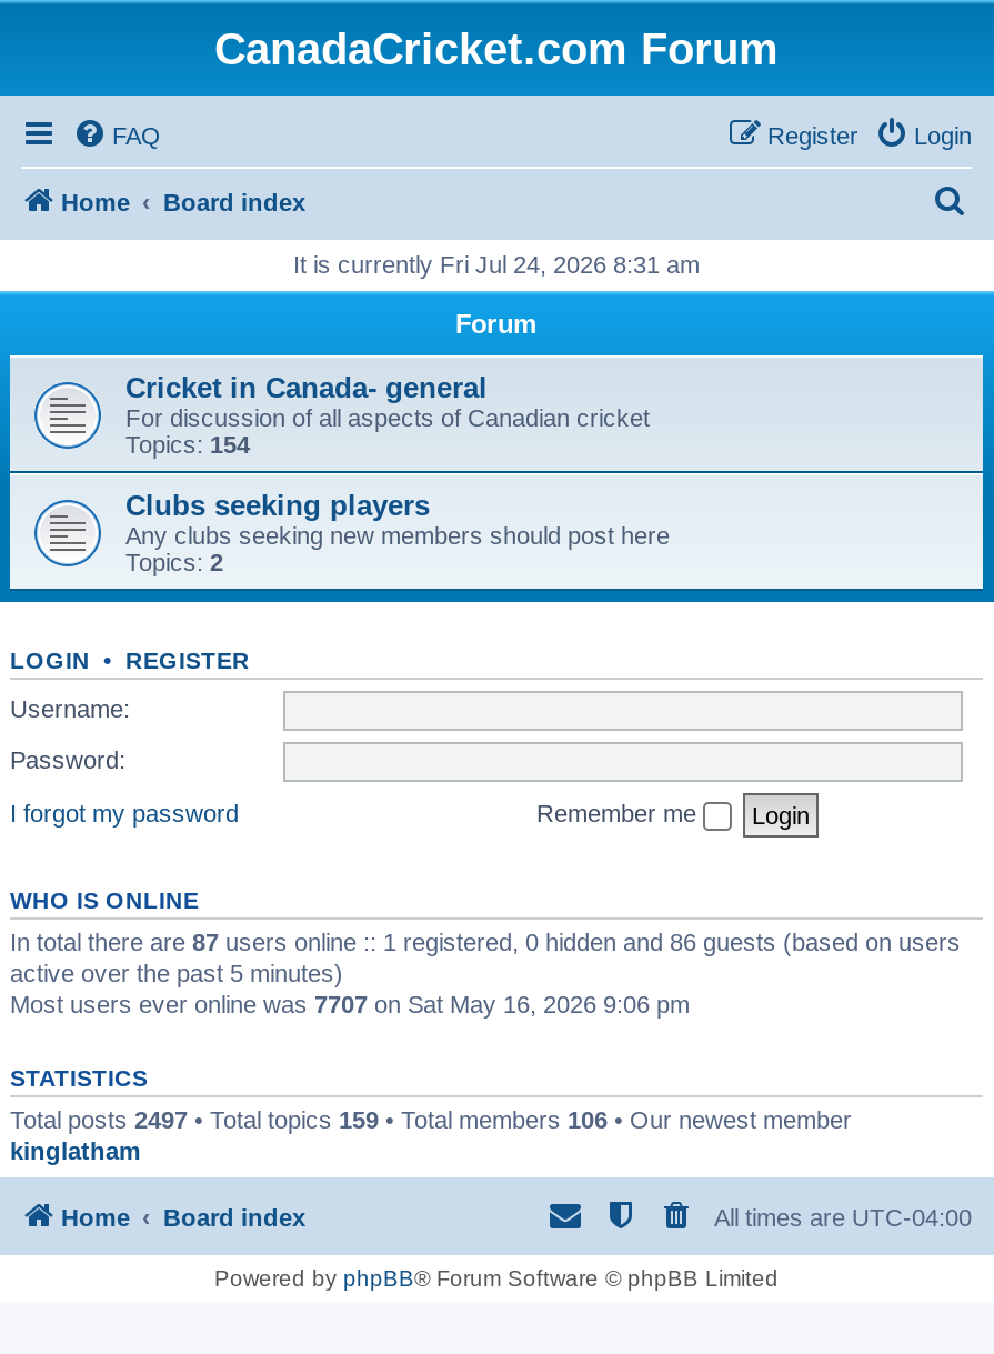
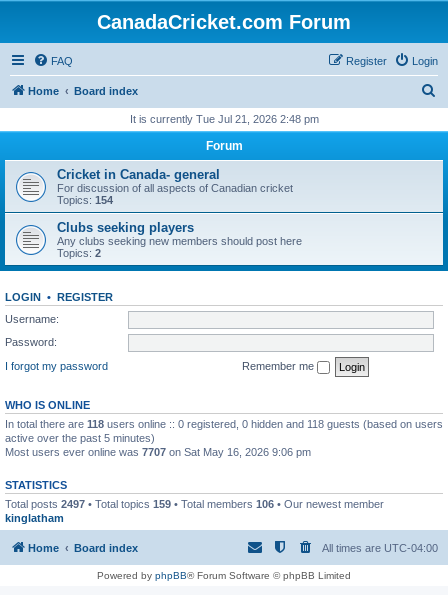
- It is currently Fri Jul 24, 2026 8:31 am
+ It is currently Tue Jul 21, 2026 2:48 pm

- In total there are 87 users online :: 1 registered, 0 hidden and 86 guests (based on users
+ In total there are 118 users online :: 0 registered, 0 hidden and 118 guests (based on users
